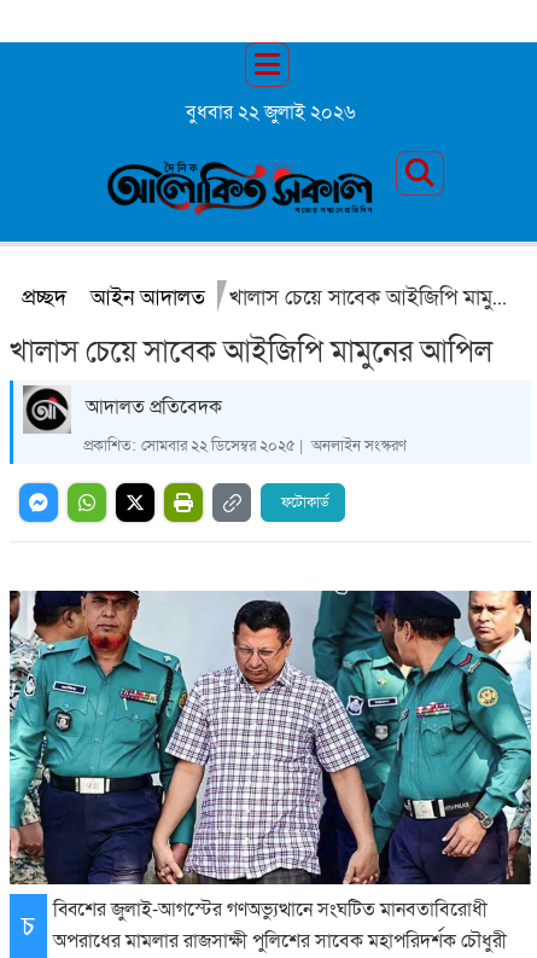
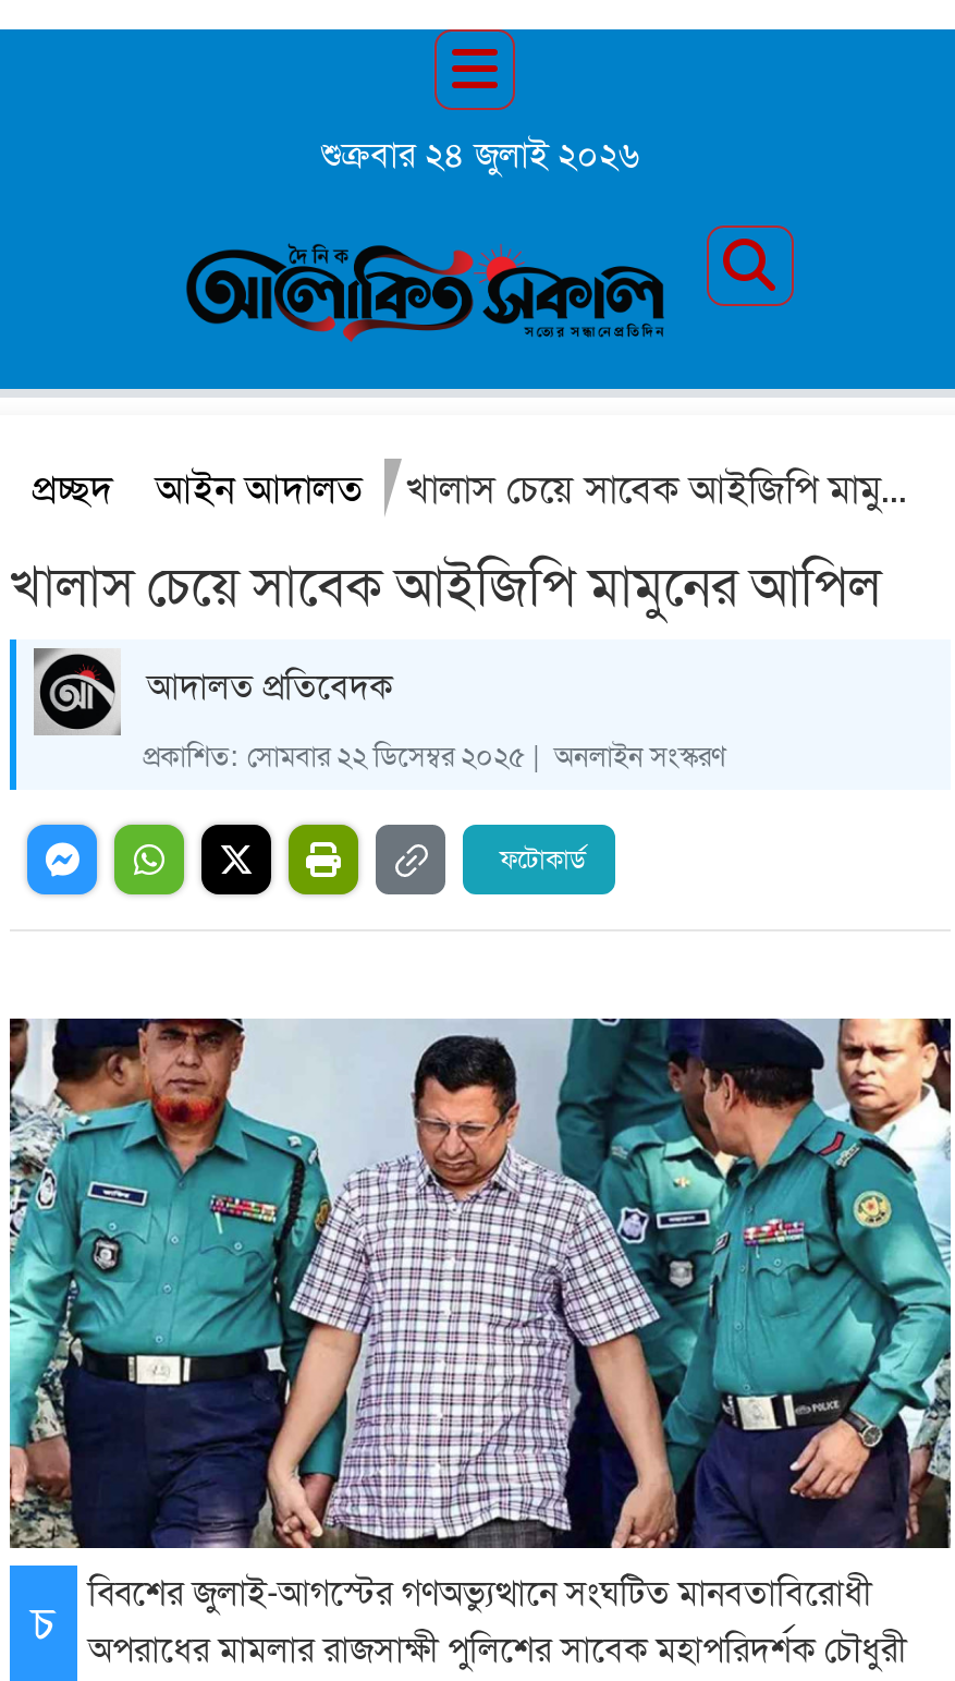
- বুধবার ২২ জুলাই ২০২৬
+ শুক্রবার ২৪ জুলাই ২০২৬
